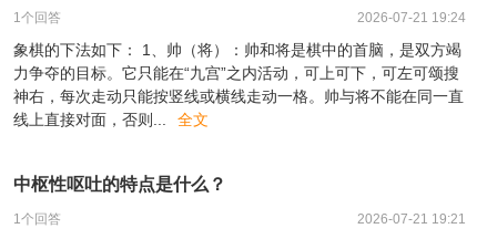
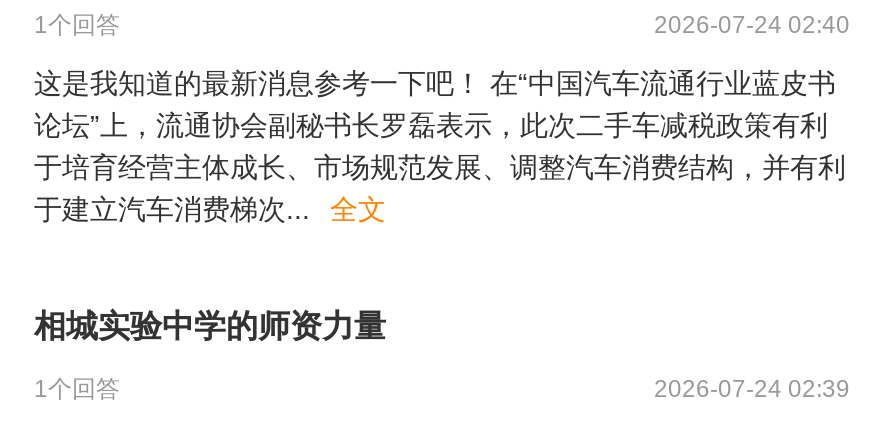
- 2026-07-21 19:24
+ 2026-07-24 02:40

- 象棋的下法如下： 1、帅（将）：帅和将是棋中的首脑，是双方竭
- 力争夺的目标。它只能在“九宫”之内活动，可上可下，可左可颂搜
- 神右，每次走动只能按竖线或横线走动一格。帅与将不能在同一直
- 线上直接对面，否则...
+ 这是我知道的最新消息参考一下吧！ 在“中国汽车流通行业蓝皮书
+ 论坛”上，流通协会副秘书长罗磊表示，此次二手车减税政策有利
+ 于培育经营主体成长、市场规范发展、调整汽车消费结构，并有利
+ 于建立汽车消费梯次...

- 中枢性呕吐的特点是什么？
+ 相城实验中学的师资力量

- 2026-07-21 19:21
+ 2026-07-24 02:39
